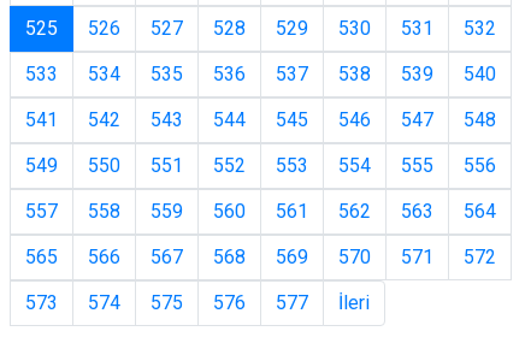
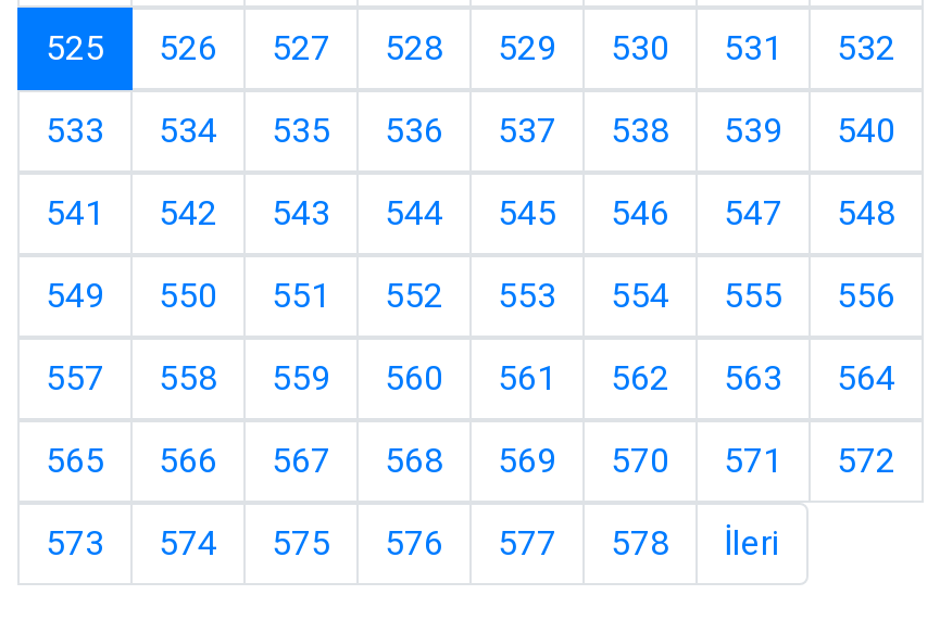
+ 578
